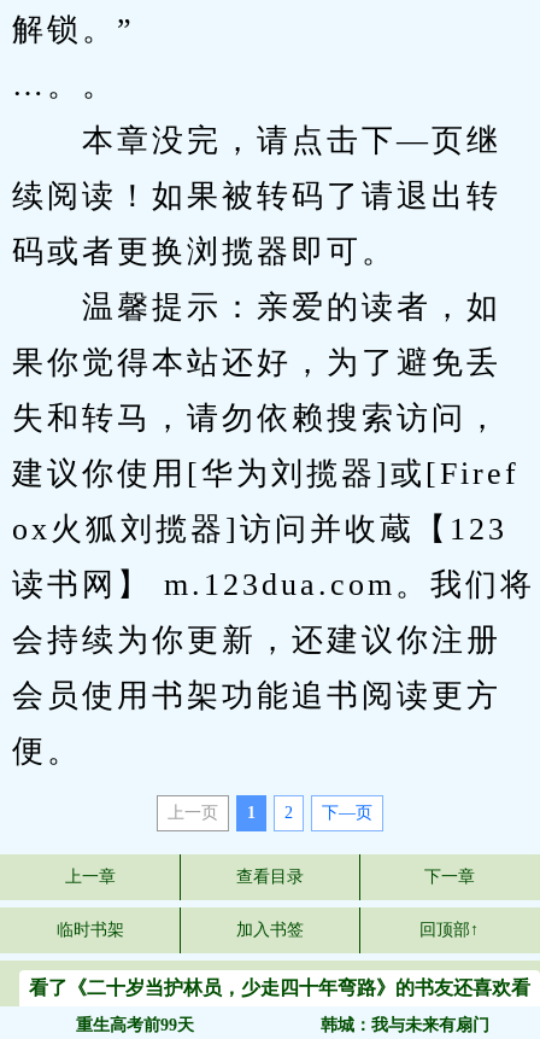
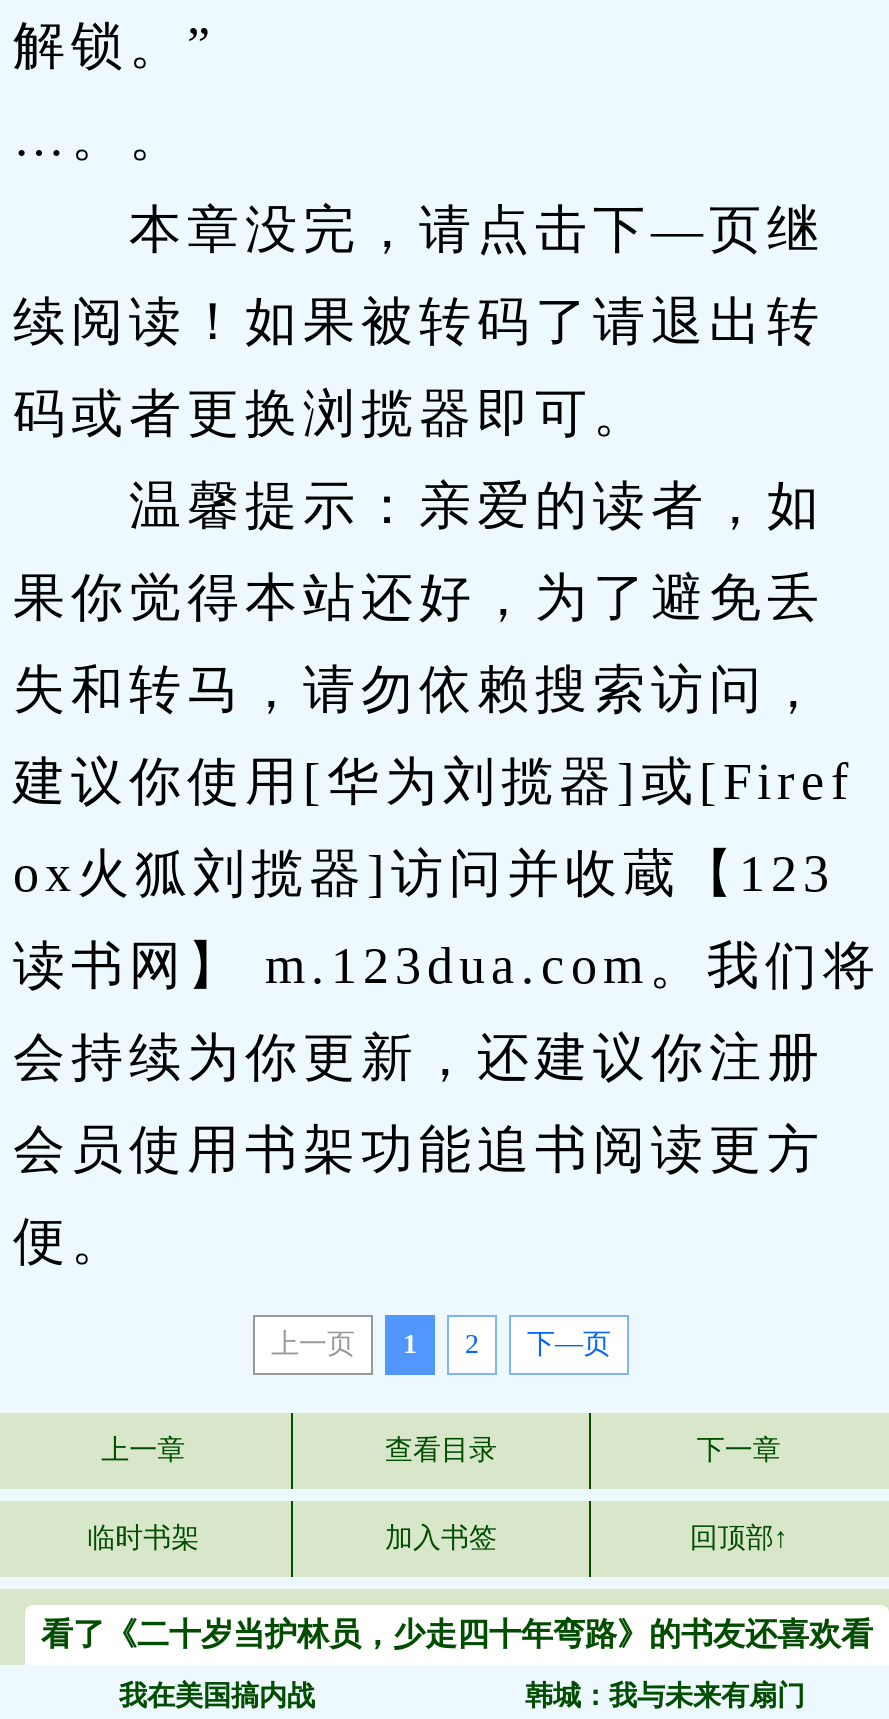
- 重生高考前99天
+ 我在美国搞内战
